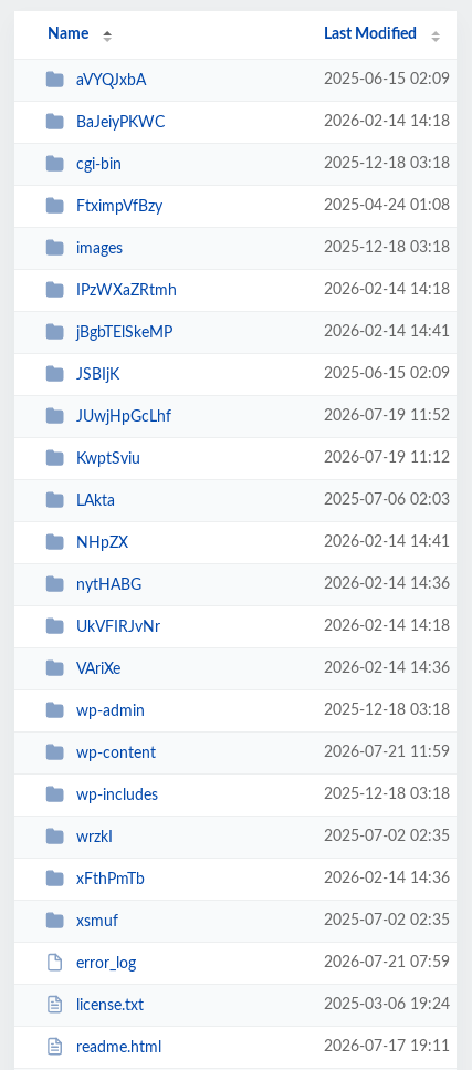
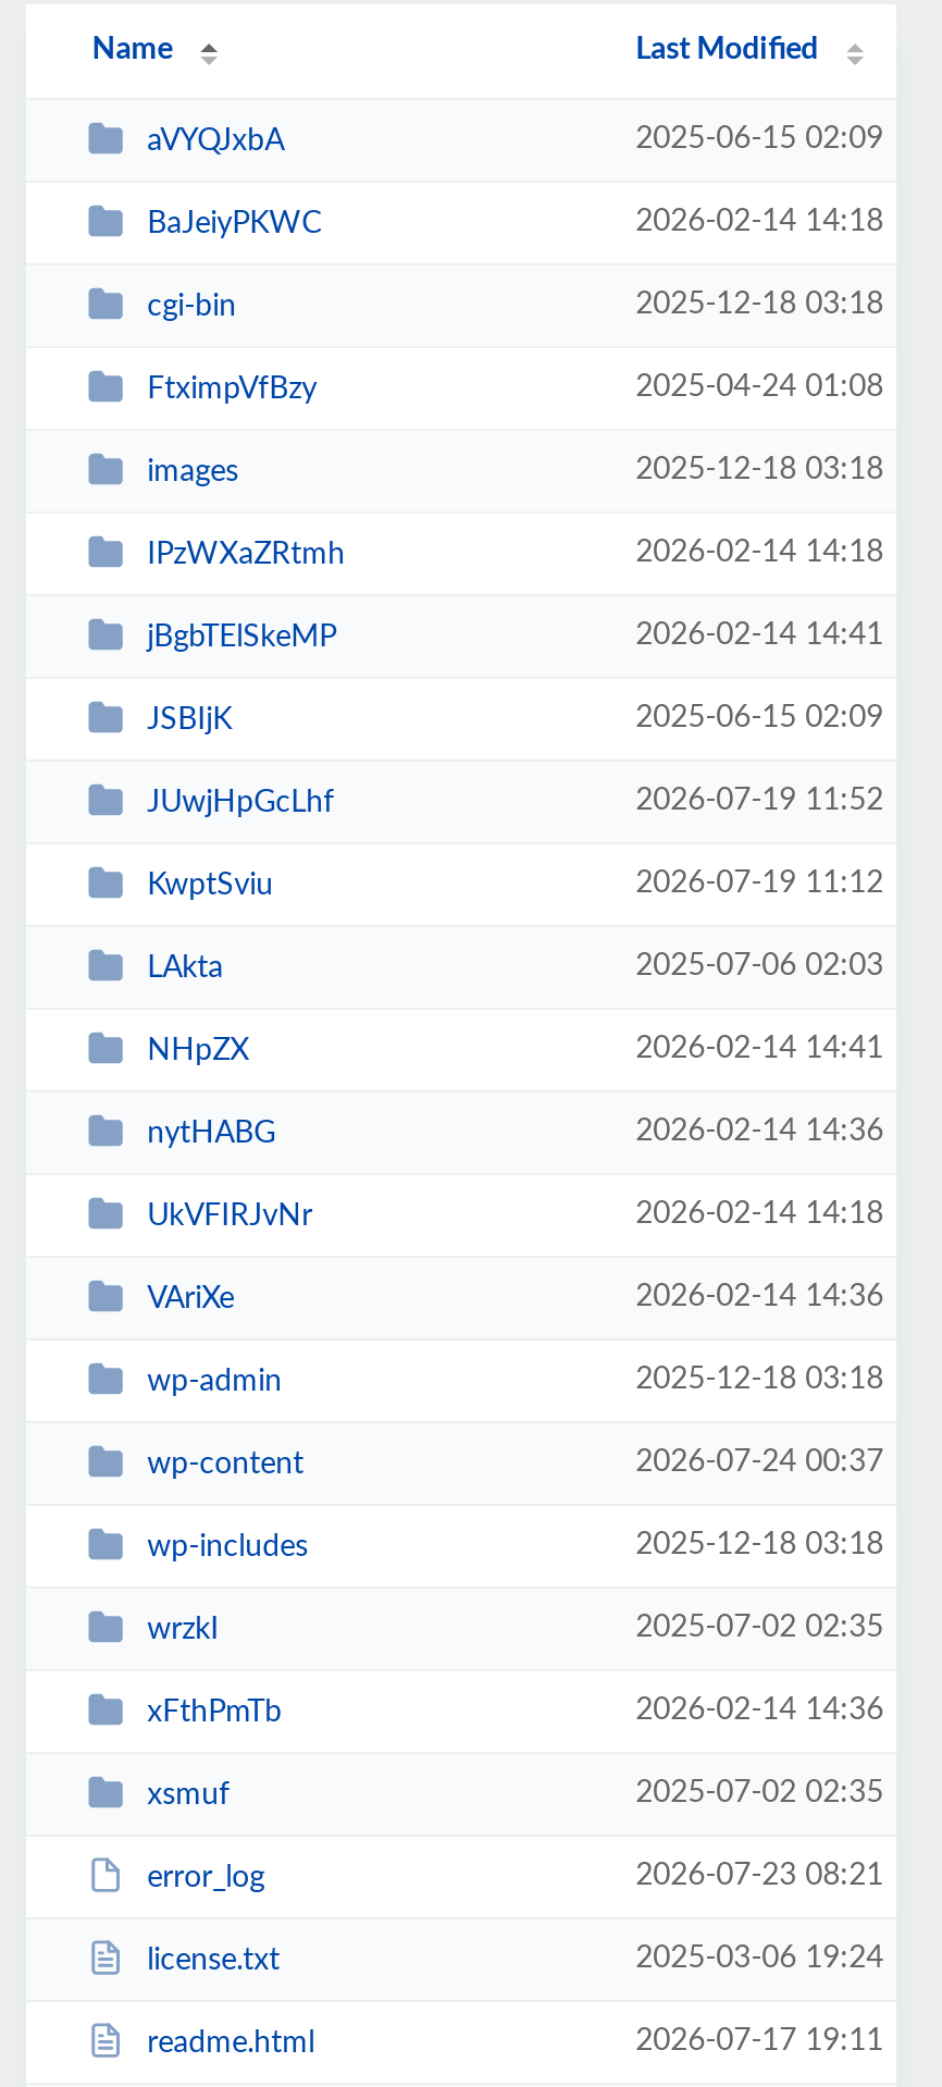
- 2026-07-21 11:59
+ 2026-07-24 00:37

- 2026-07-21 07:59
+ 2026-07-23 08:21
